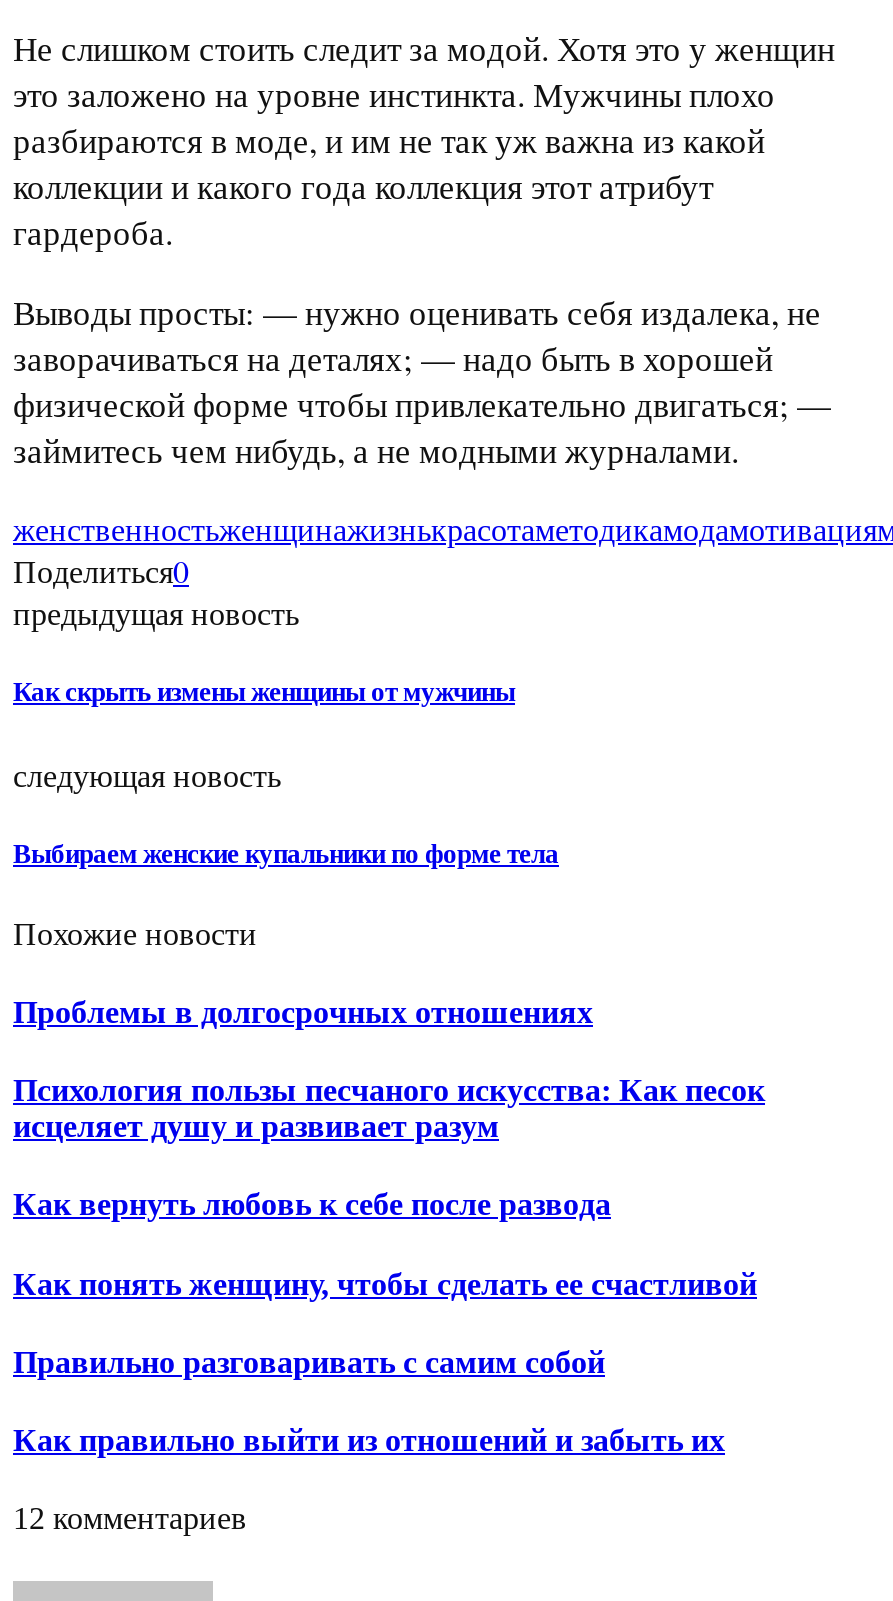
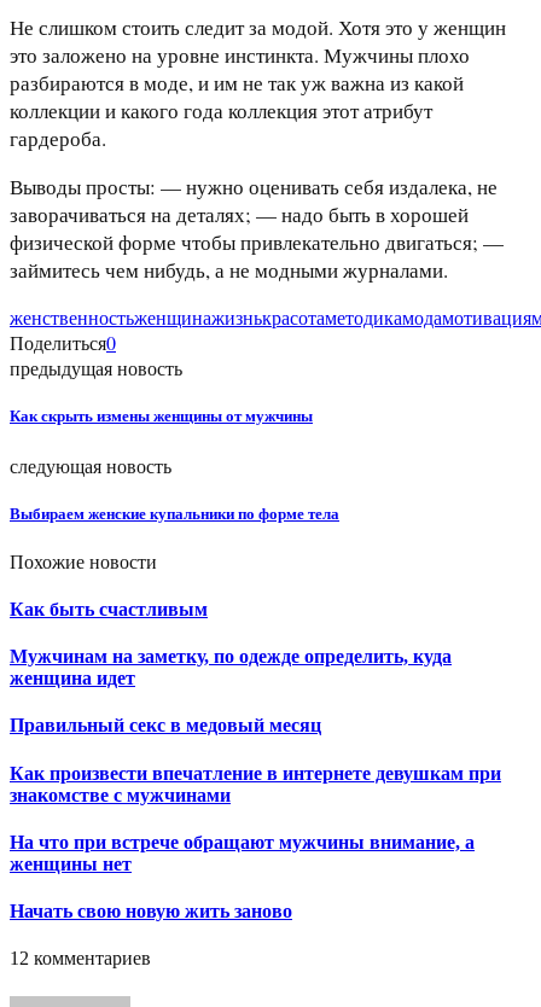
- Проблемы в долгосрочных отношениях
+ Как быть счастливым

- Психология пользы песчаного искусства: Как песок
- исцеляет душу и развивает разум
+ Мужчинам на заметку, по одежде определить, куда
+ женщина идет

- Как вернуть любовь к себе после развода
+ Правильный секс в медовый месяц

- Как понять женщину, чтобы сделать ее счастливой
+ Как произвести впечатление в интернете девушкам при
+ знакомстве с мужчинами

- Правильно разговаривать с самим собой
+ На что при встрече обращают мужчины внимание, а
+ женщины нет

- Как правильно выйти из отношений и забыть их
+ Начать свою новую жить заново
